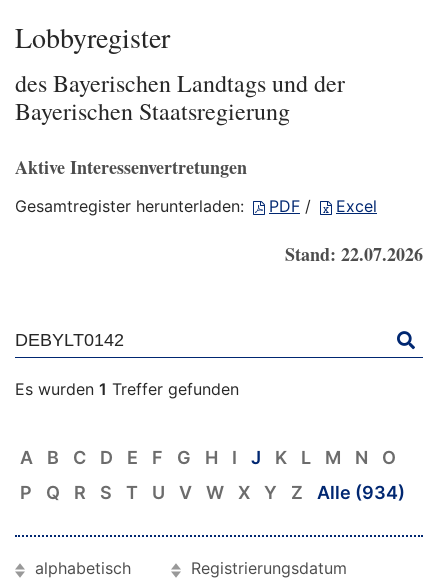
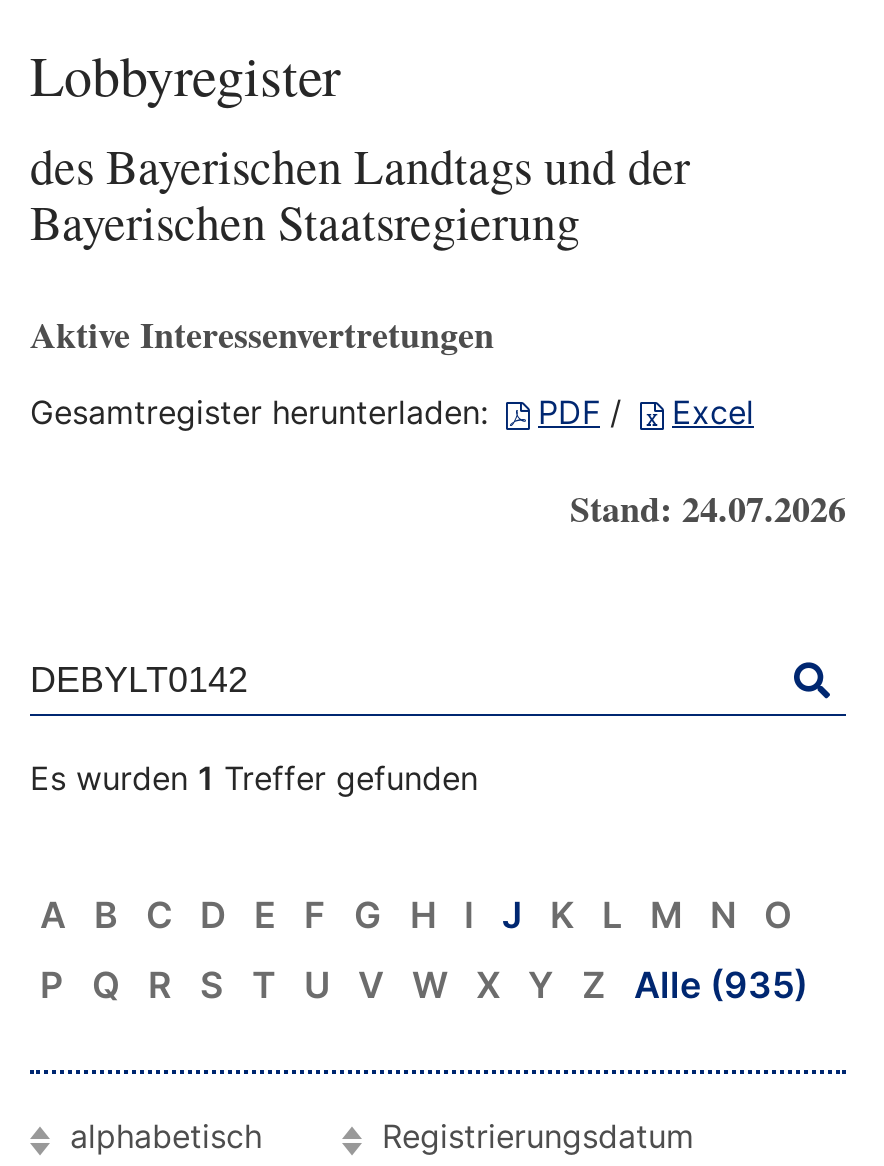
- Stand: 22.07.2026
+ Stand: 24.07.2026

- P Q R S T U V W X Y Z Alle (934)
+ P Q R S T U V W X Y Z Alle (935)
